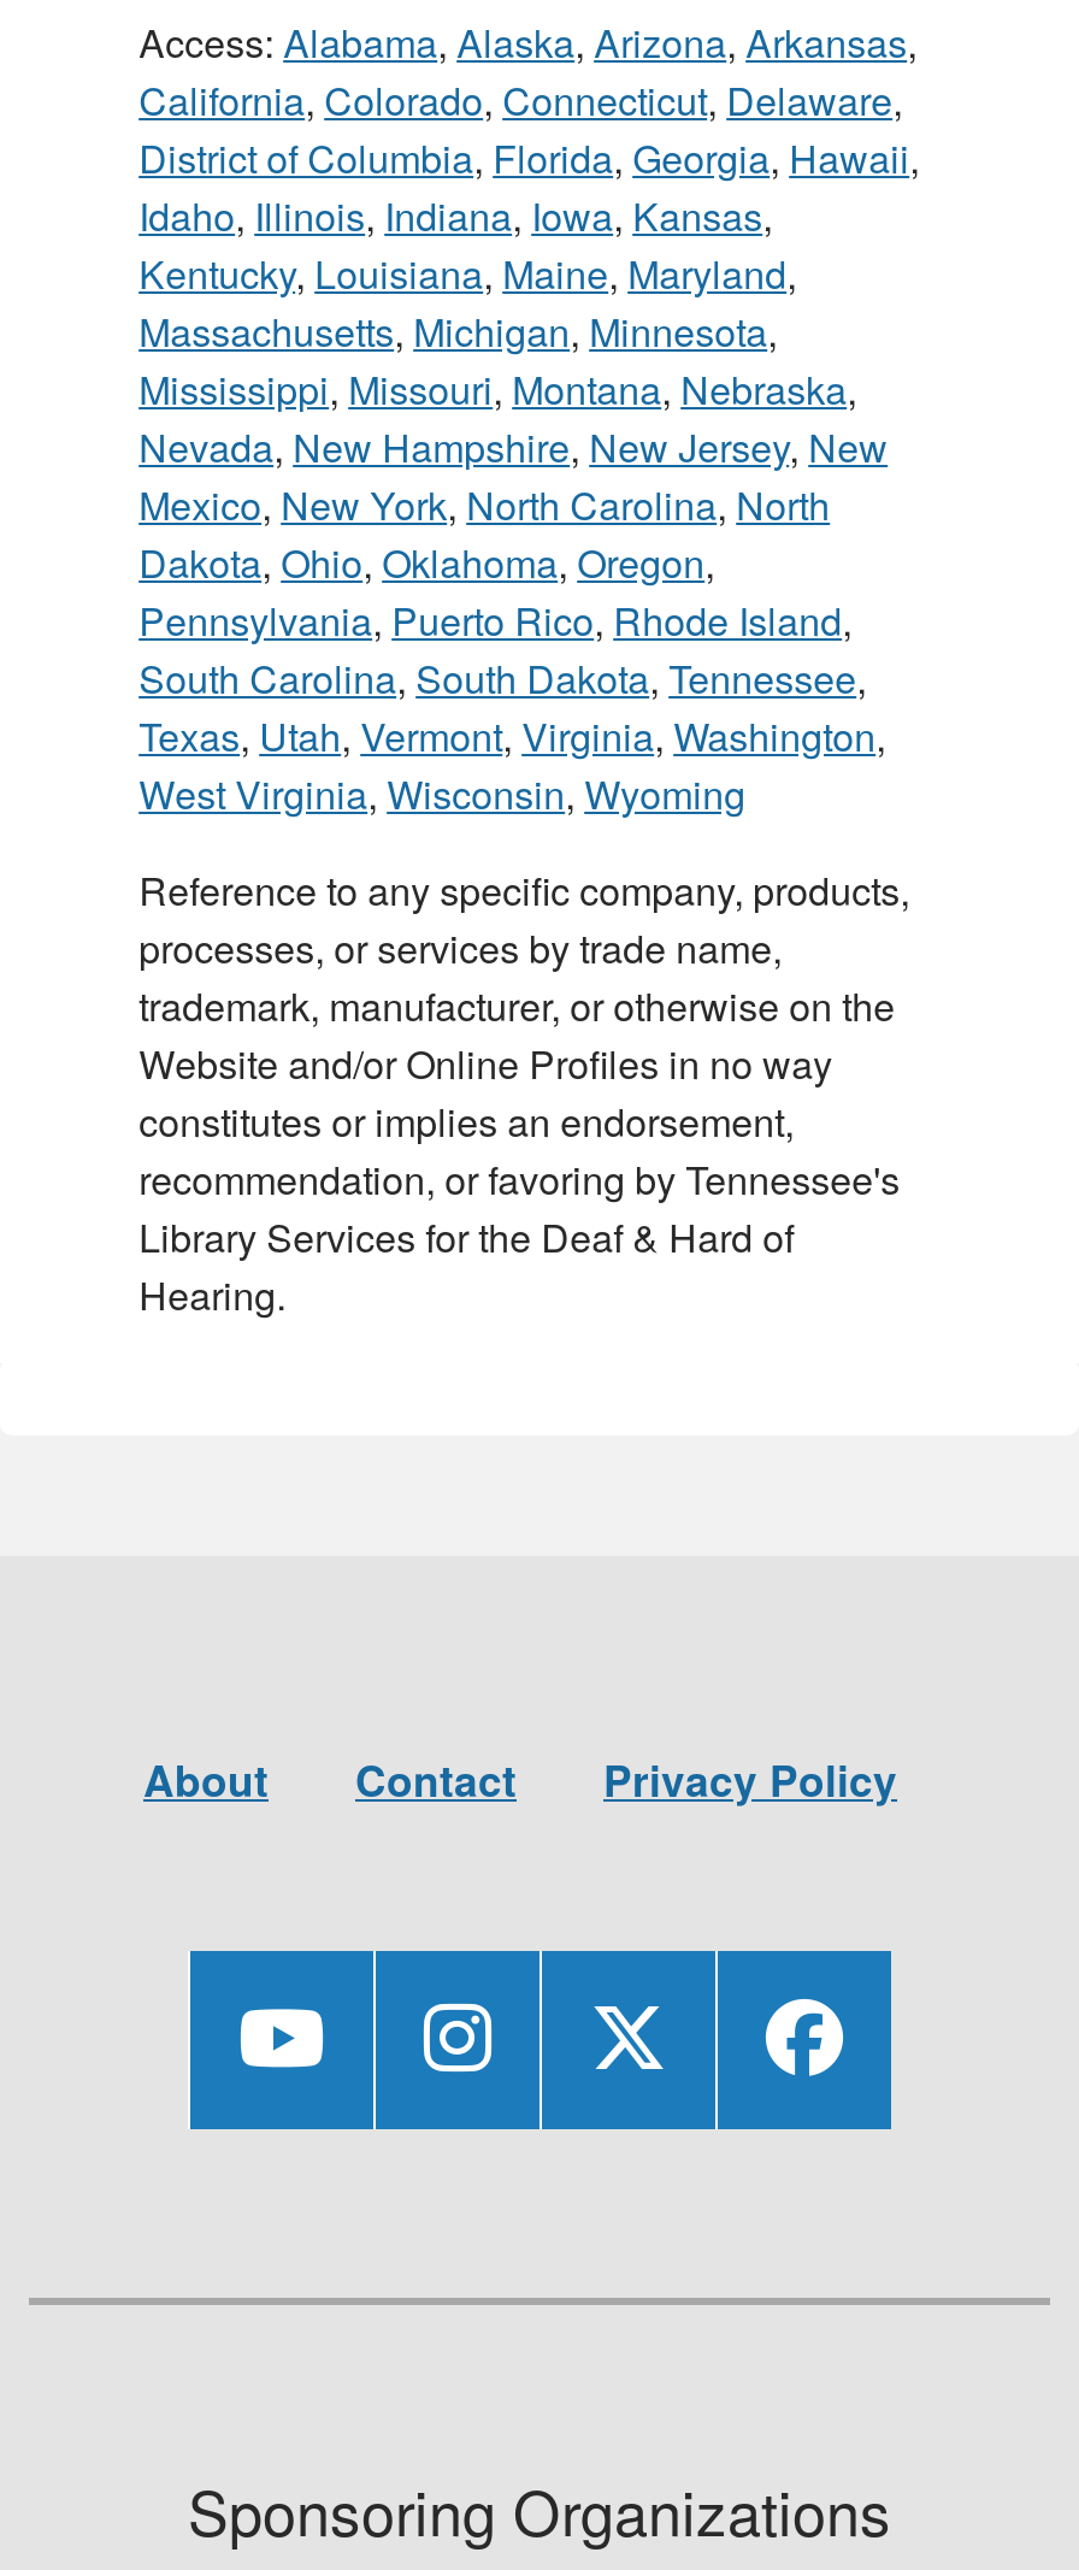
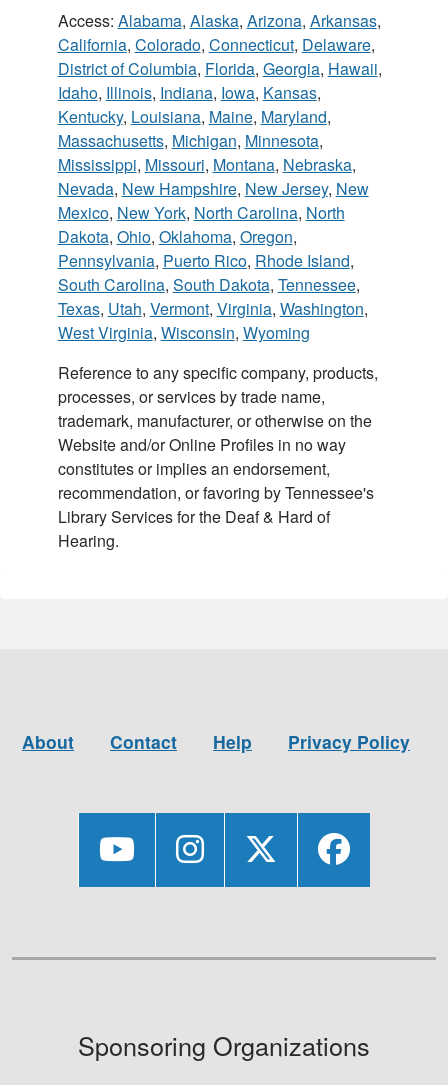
+ Help
